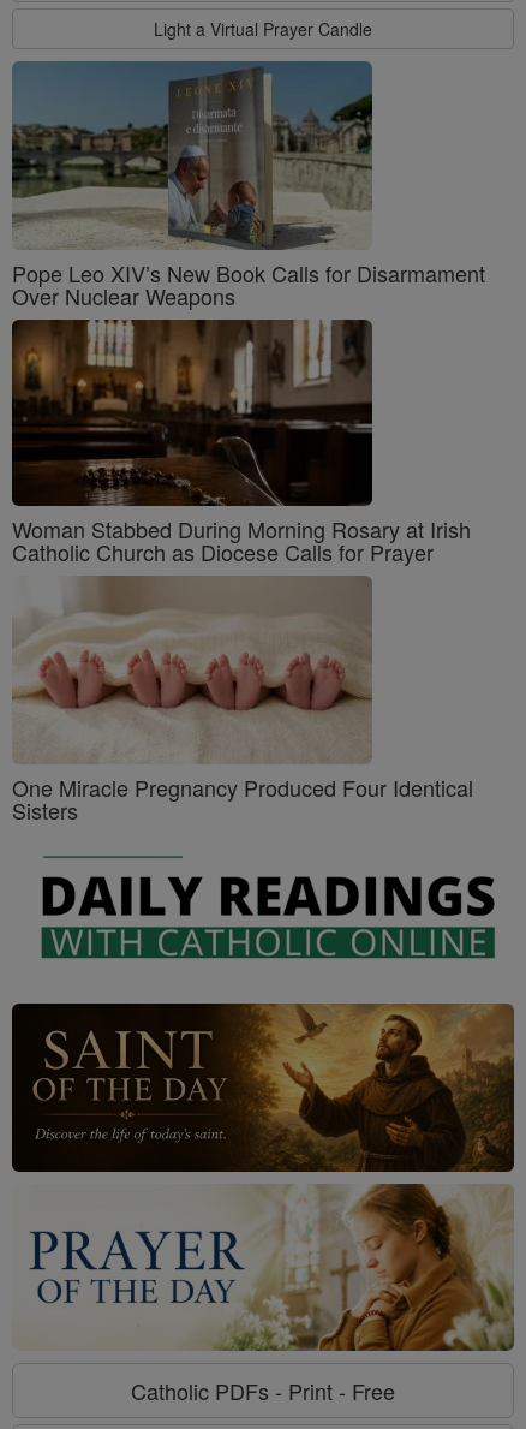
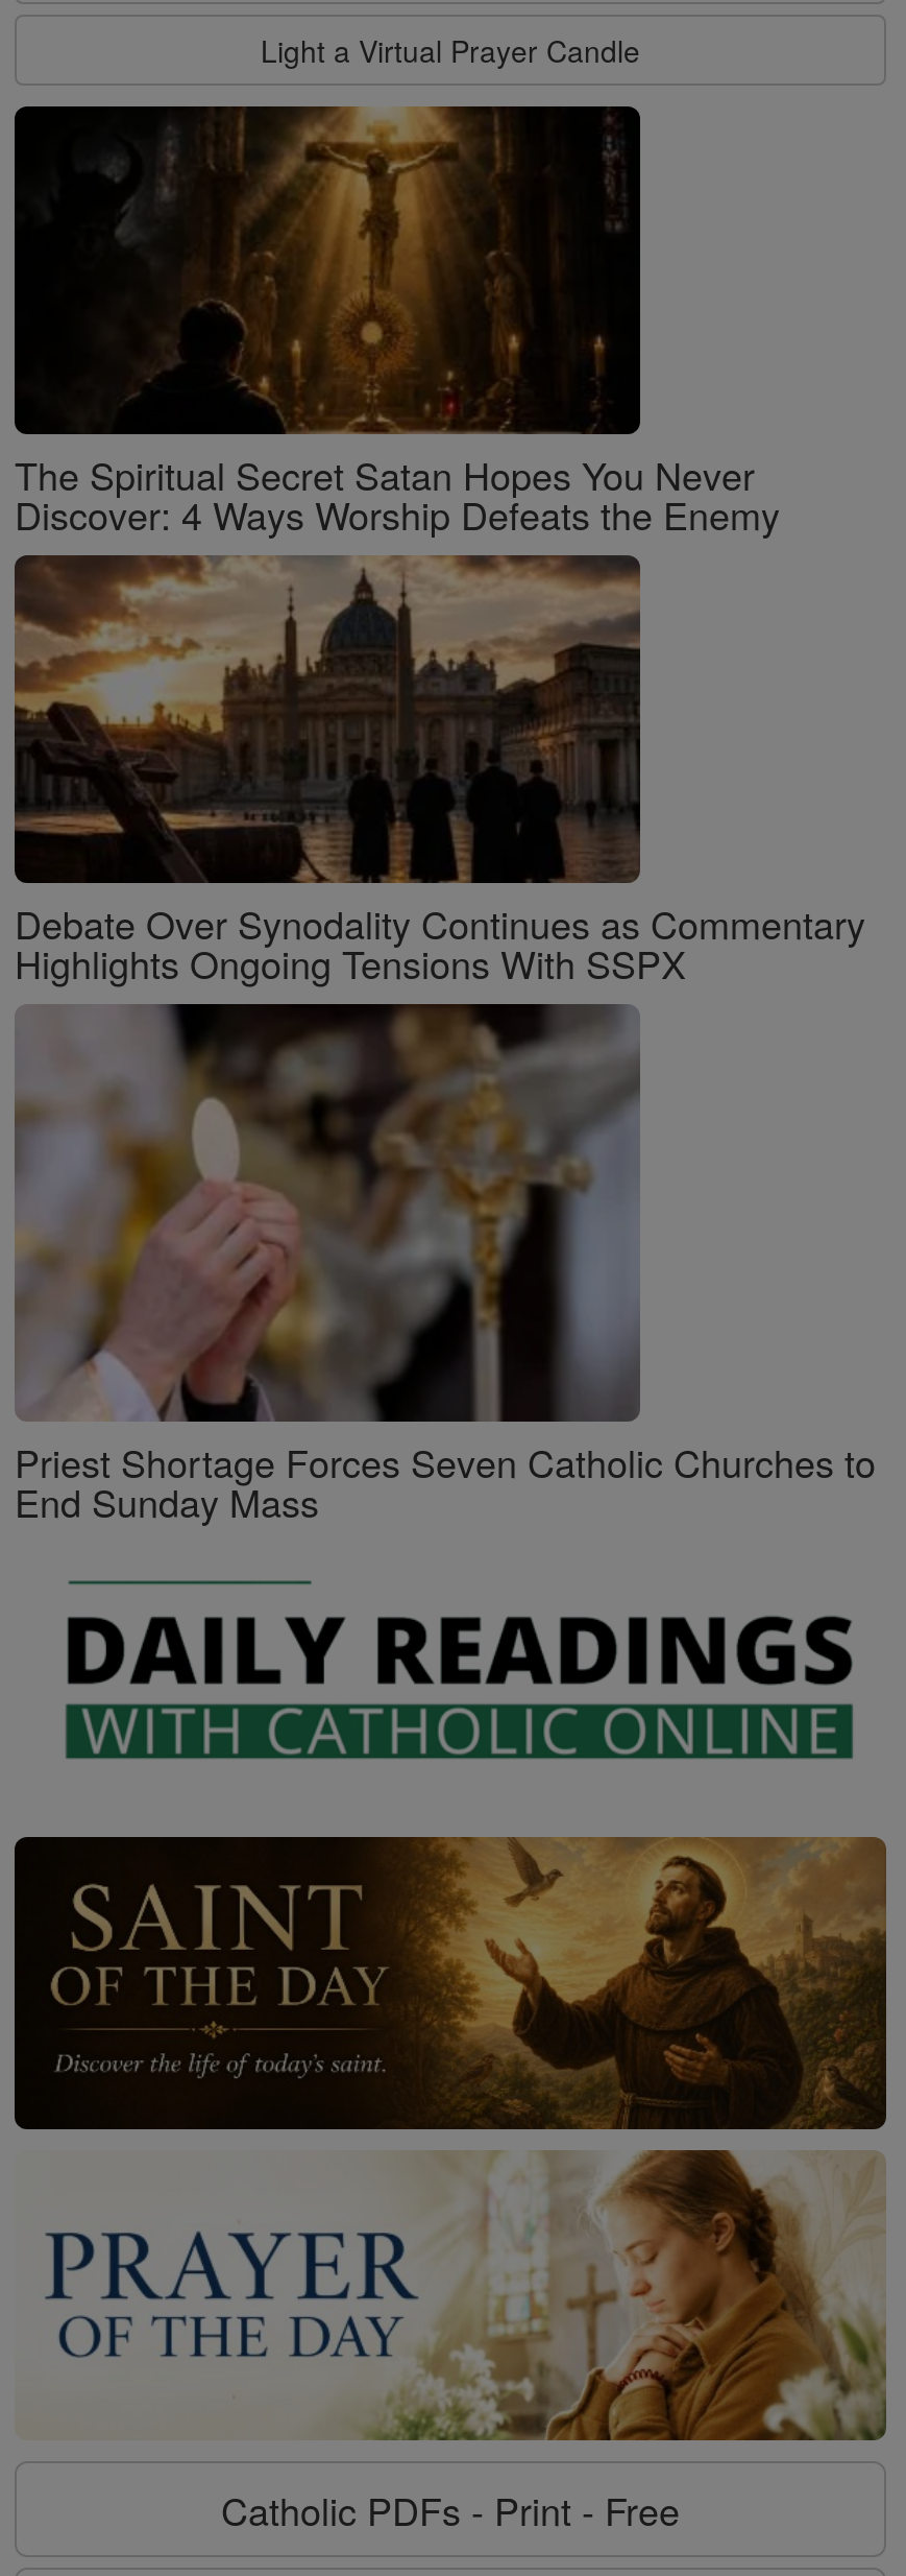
- [image]
+ [image]

- Pope Leo XIV’s New Book Calls for Disarmament
- Over Nuclear Weapons
+ The Spiritual Secret Satan Hopes You Never
+ Discover: 4 Ways Worship Defeats the Enemy

- [image]
+ [image]

- Woman Stabbed During Morning Rosary at Irish
- Catholic Church as Diocese Calls for Prayer
+ Debate Over Synodality Continues as Commentary
+ Highlights Ongoing Tensions With SSPX

- [image]
+ [image]

- One Miracle Pregnancy Produced Four Identical
- Sisters
+ Priest Shortage Forces Seven Catholic Churches to
+ End Sunday Mass
